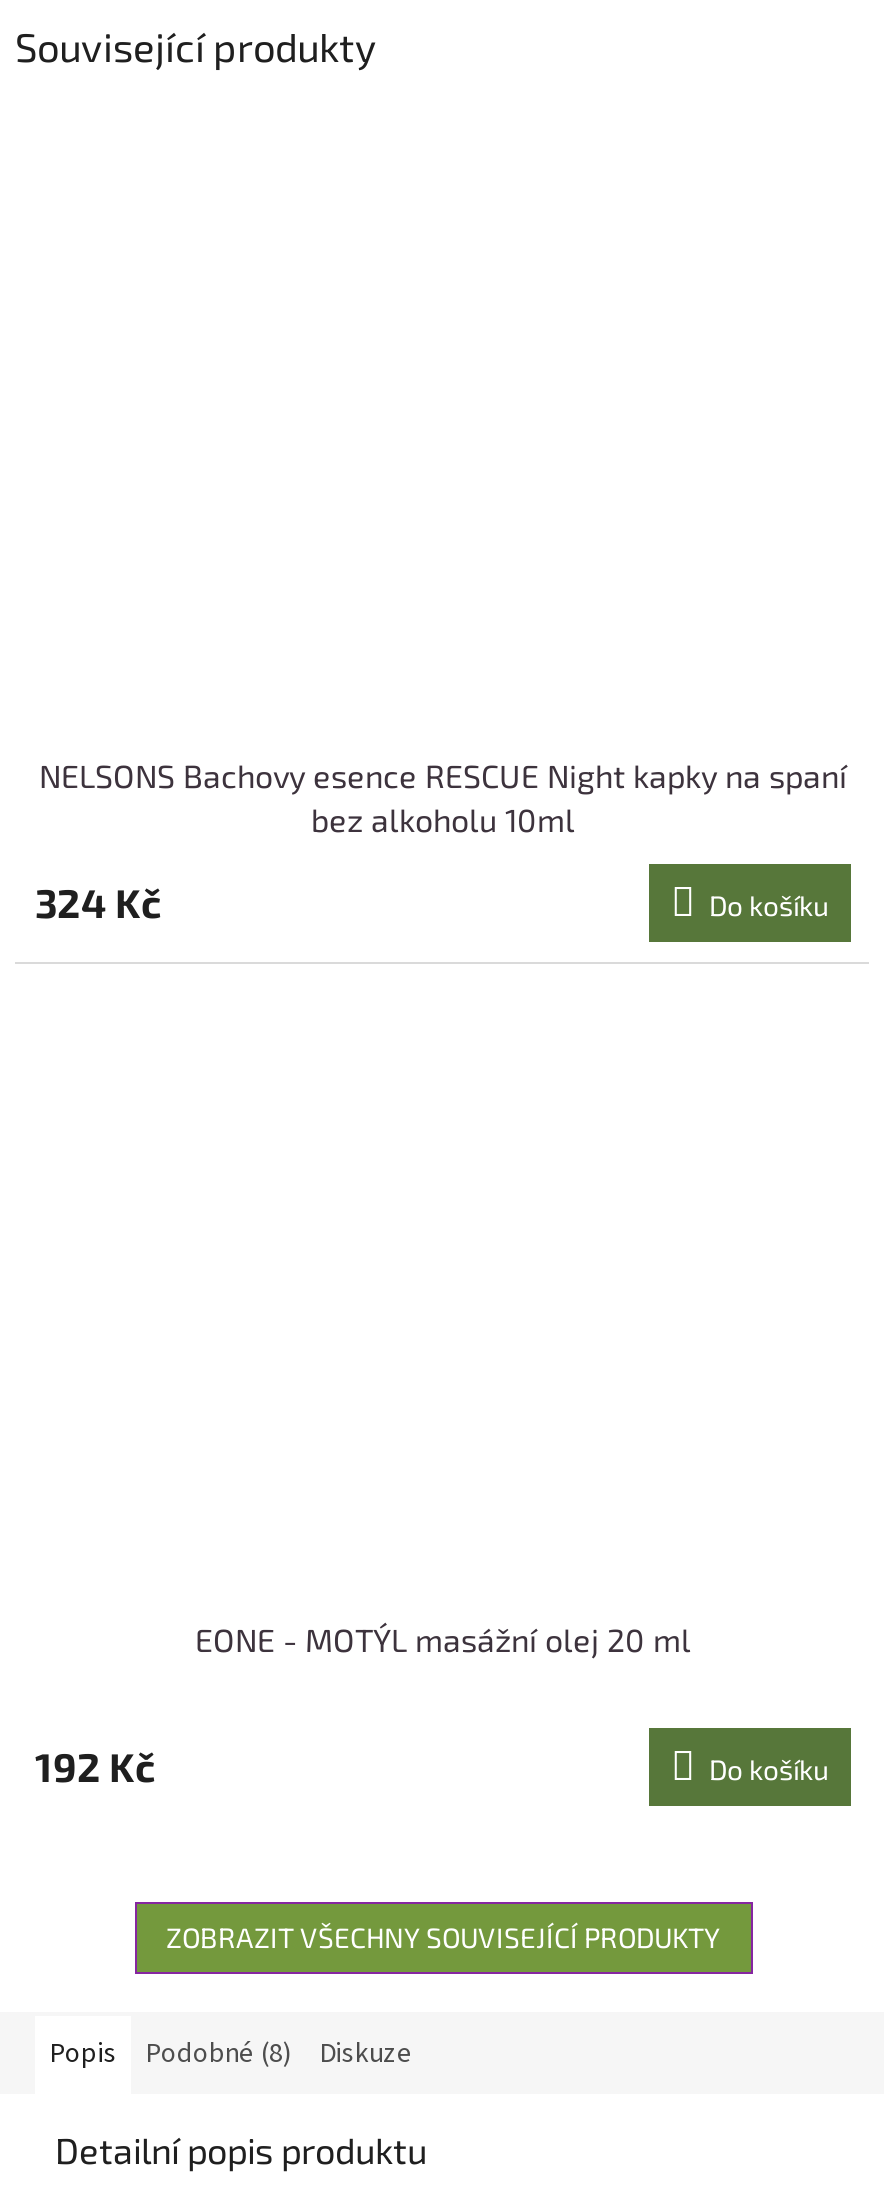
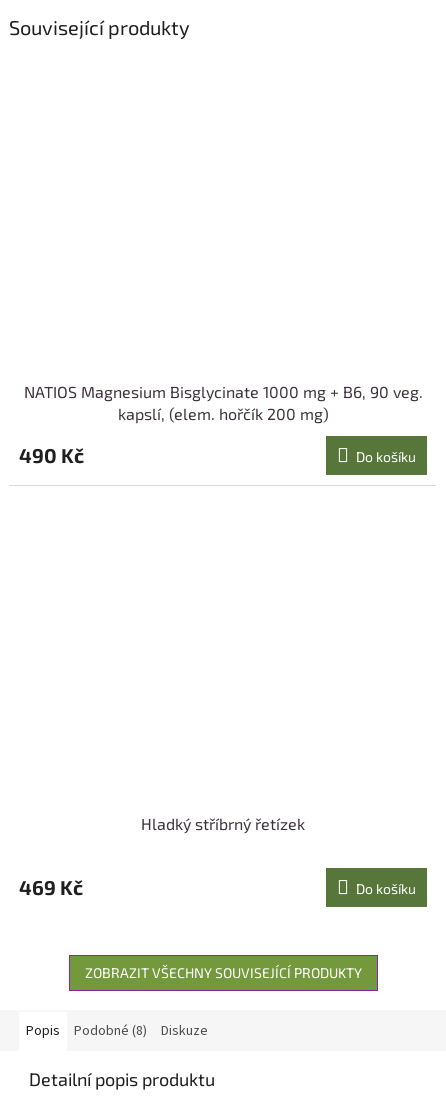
- NELSONS Bachovy esence RESCUE Night kapky na spaní
- bez alkoholu 10ml
+ NATIOS Magnesium Bisglycinate 1000 mg + B6, 90 veg.
+ kapslí, (elem. hořčík 200 mg)

- 324 Kč
+ 490 Kč

- EONE - MOTÝL masážní olej 20 ml
+ Hladký stříbrný řetízek

- 192 Kč
+ 469 Kč
